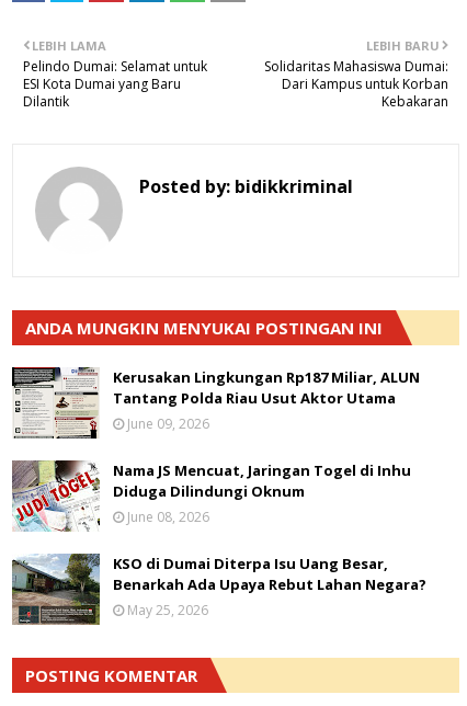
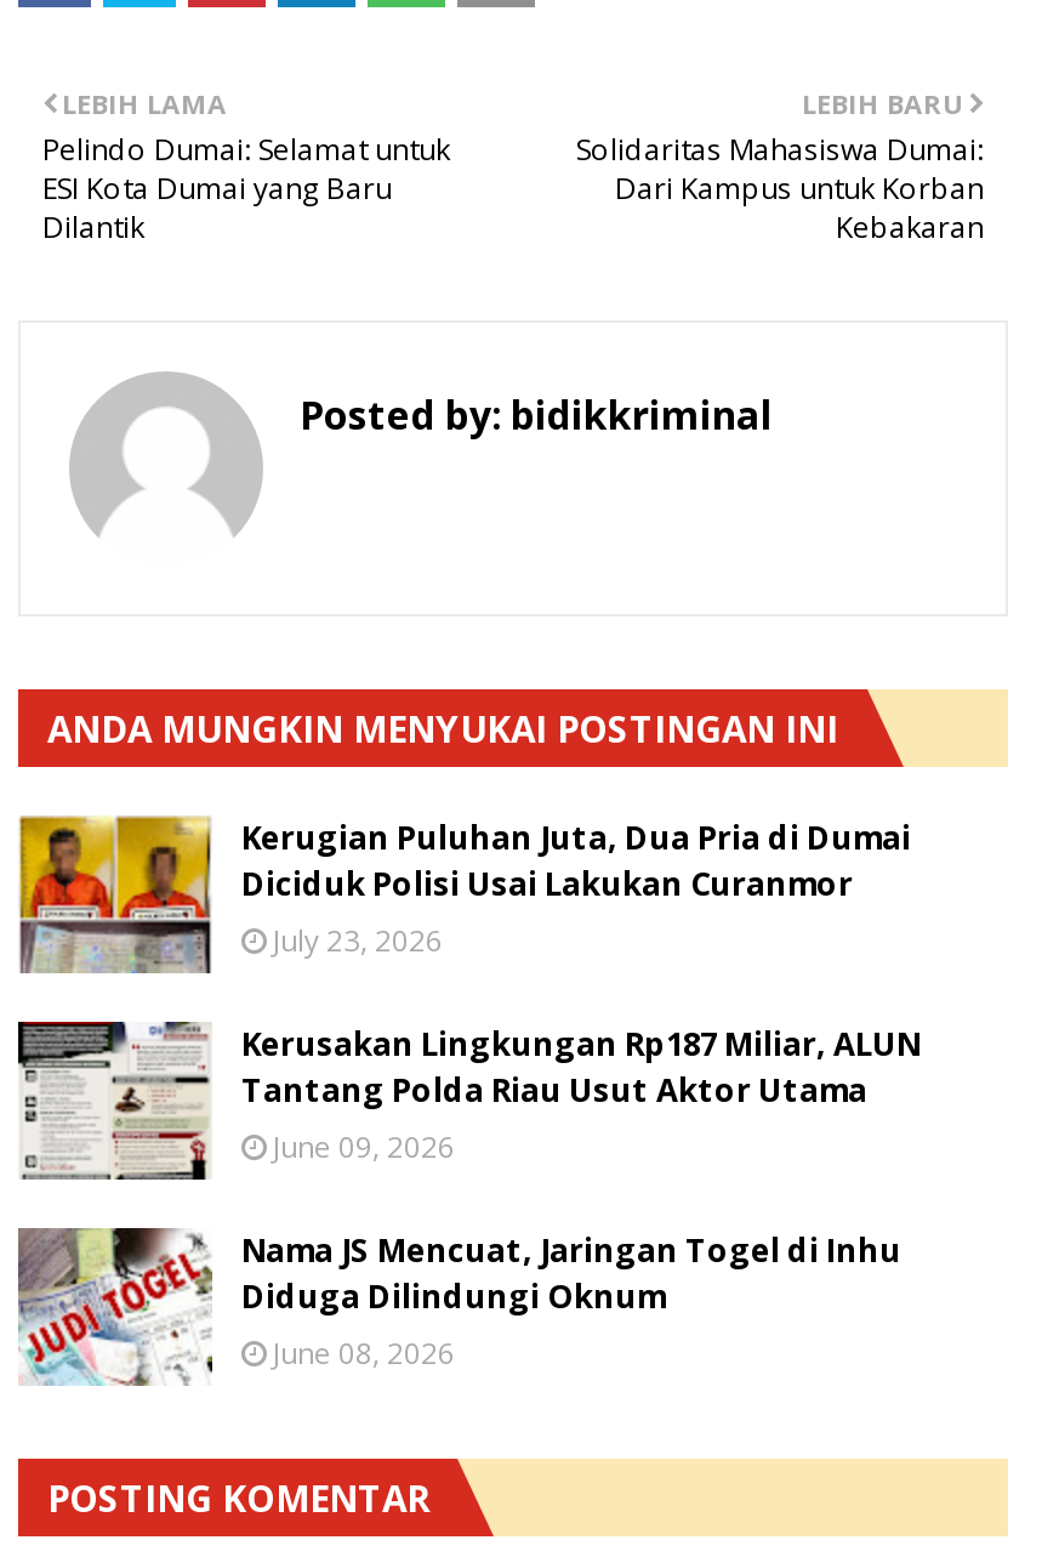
+ [image]
+ Kerugian Puluhan Juta, Dua Pria di Dumai
+ Diciduk Polisi Usai Lakukan Curanmor
+ July 23, 2026

moved down: [image] | Kerusakan Lingkungan Rp187 Miliar, ALUN | Tantang Polda Riau Usut Aktor Utama | June 09, 2026 | Nama JS Mencuat, Jaringan Togel di Inhu | Diduga Dilindungi Oknum | June 08, 2026

- [image]
- KSO di Dumai Diterpa Isu Uang Besar,
- Benarkah Ada Upaya Rebut Lahan Negara?
- May 25, 2026
